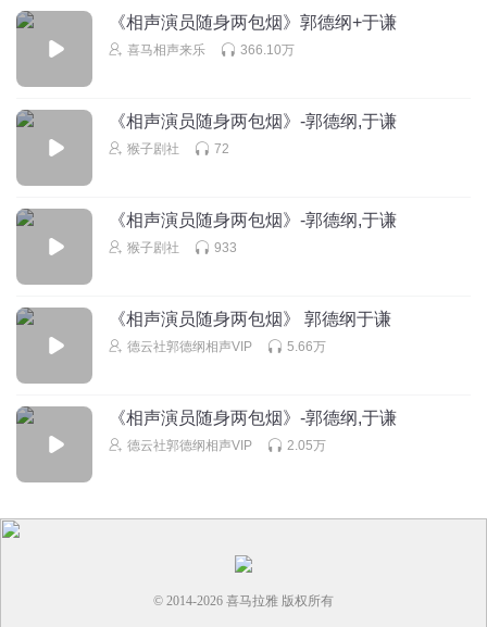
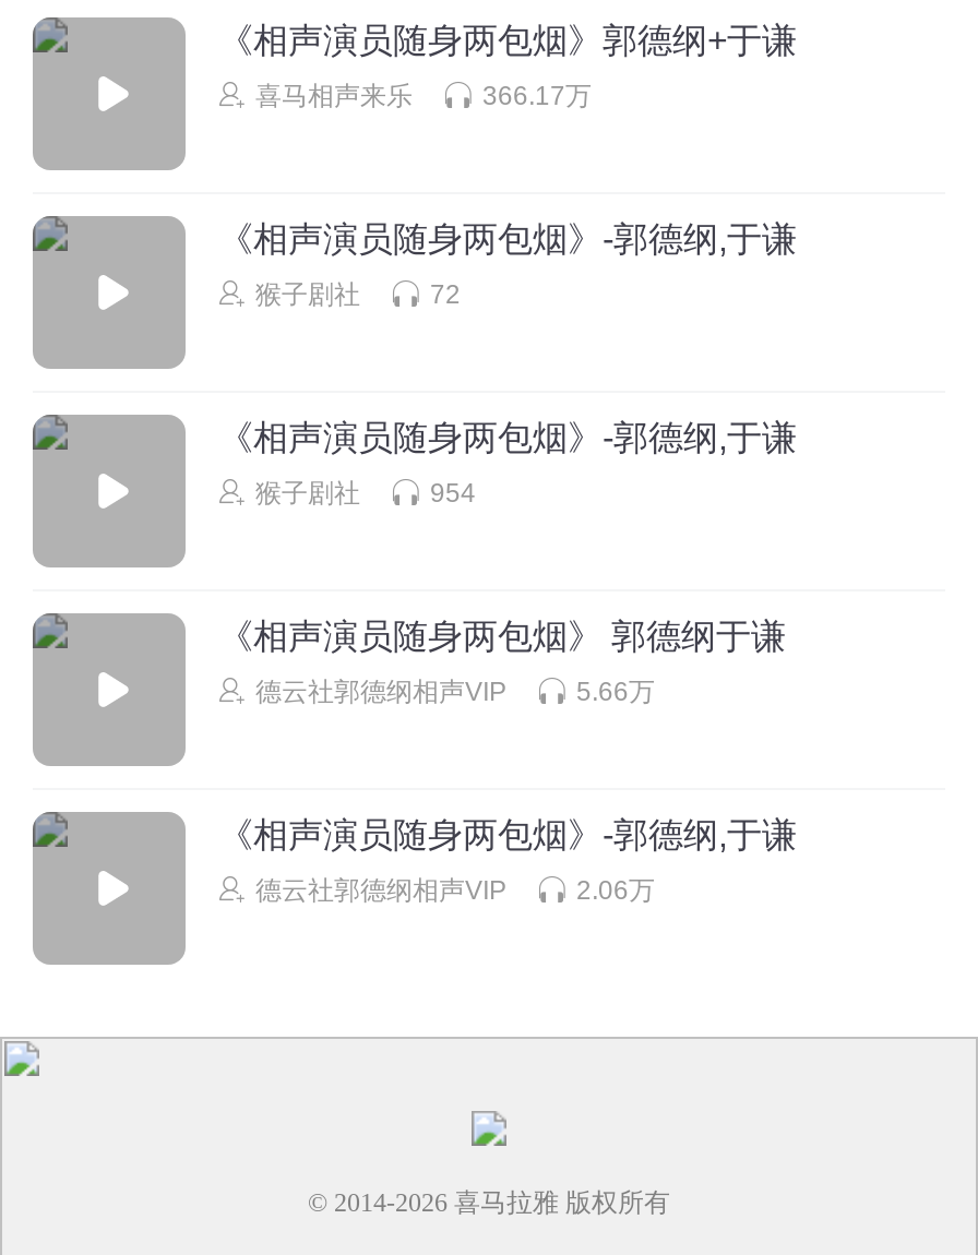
- 366.10万
+ 366.17万

- 933
+ 954

- 2.05万
+ 2.06万
